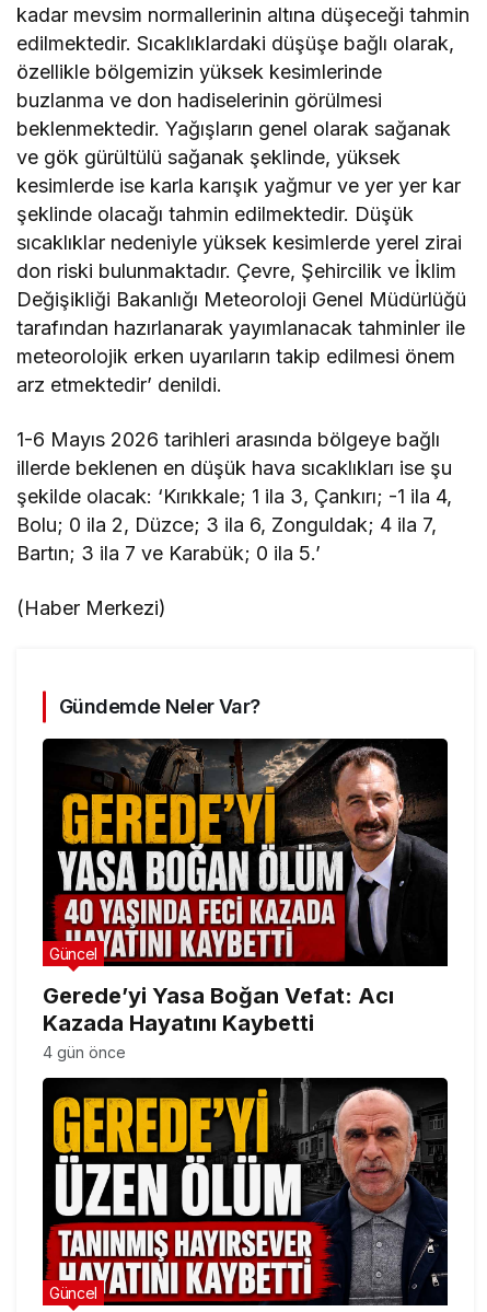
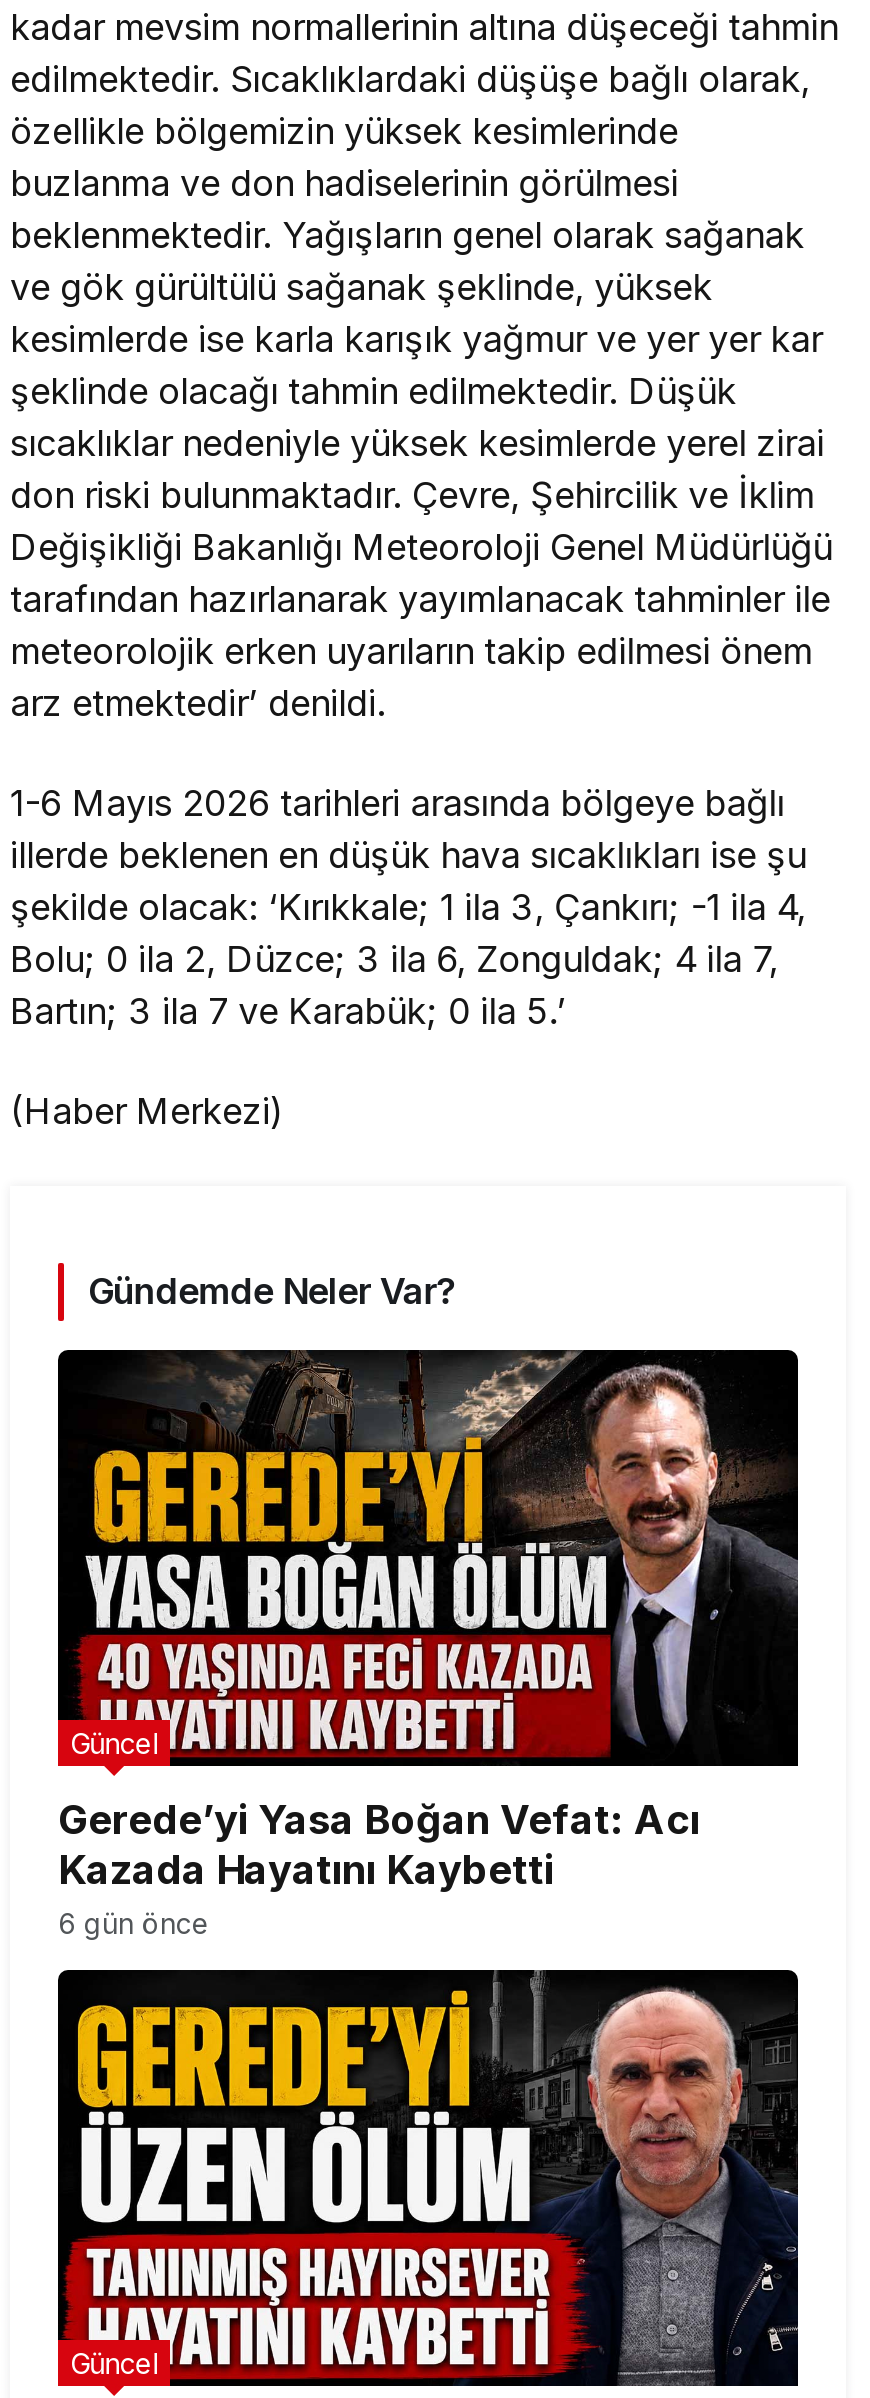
- 4 gün önce
+ 6 gün önce
